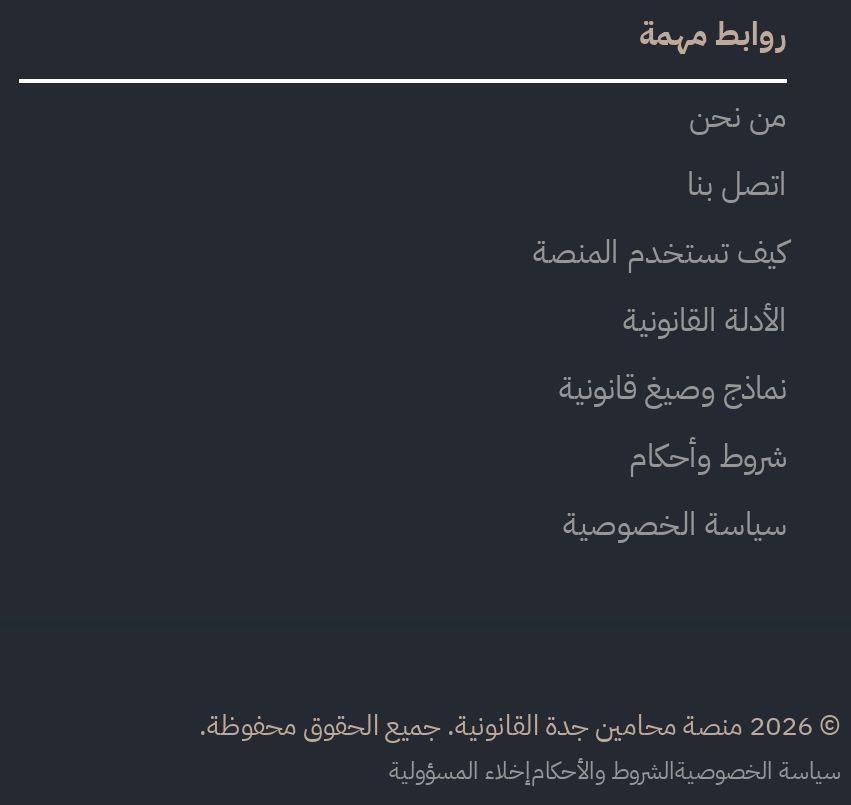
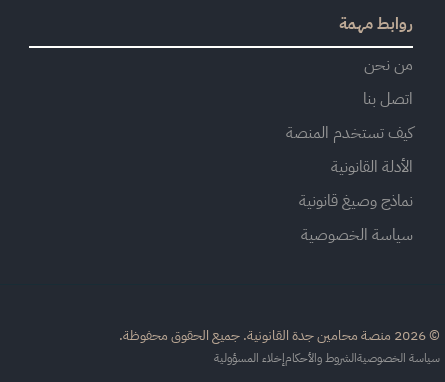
- شروط وأحكام
